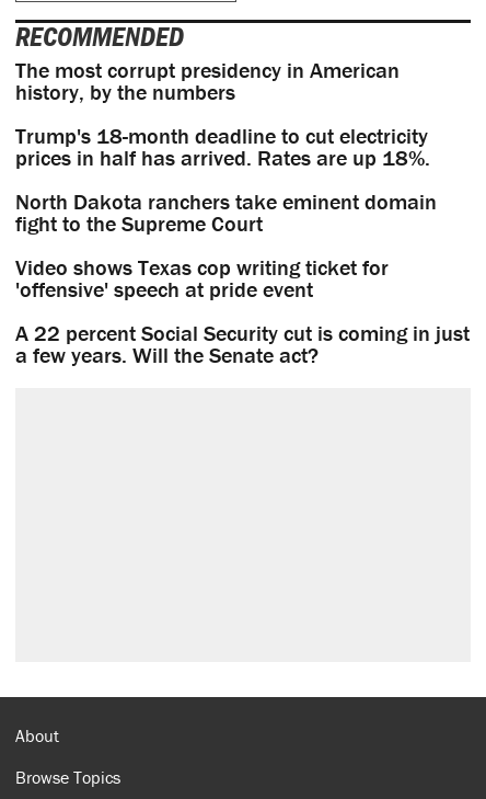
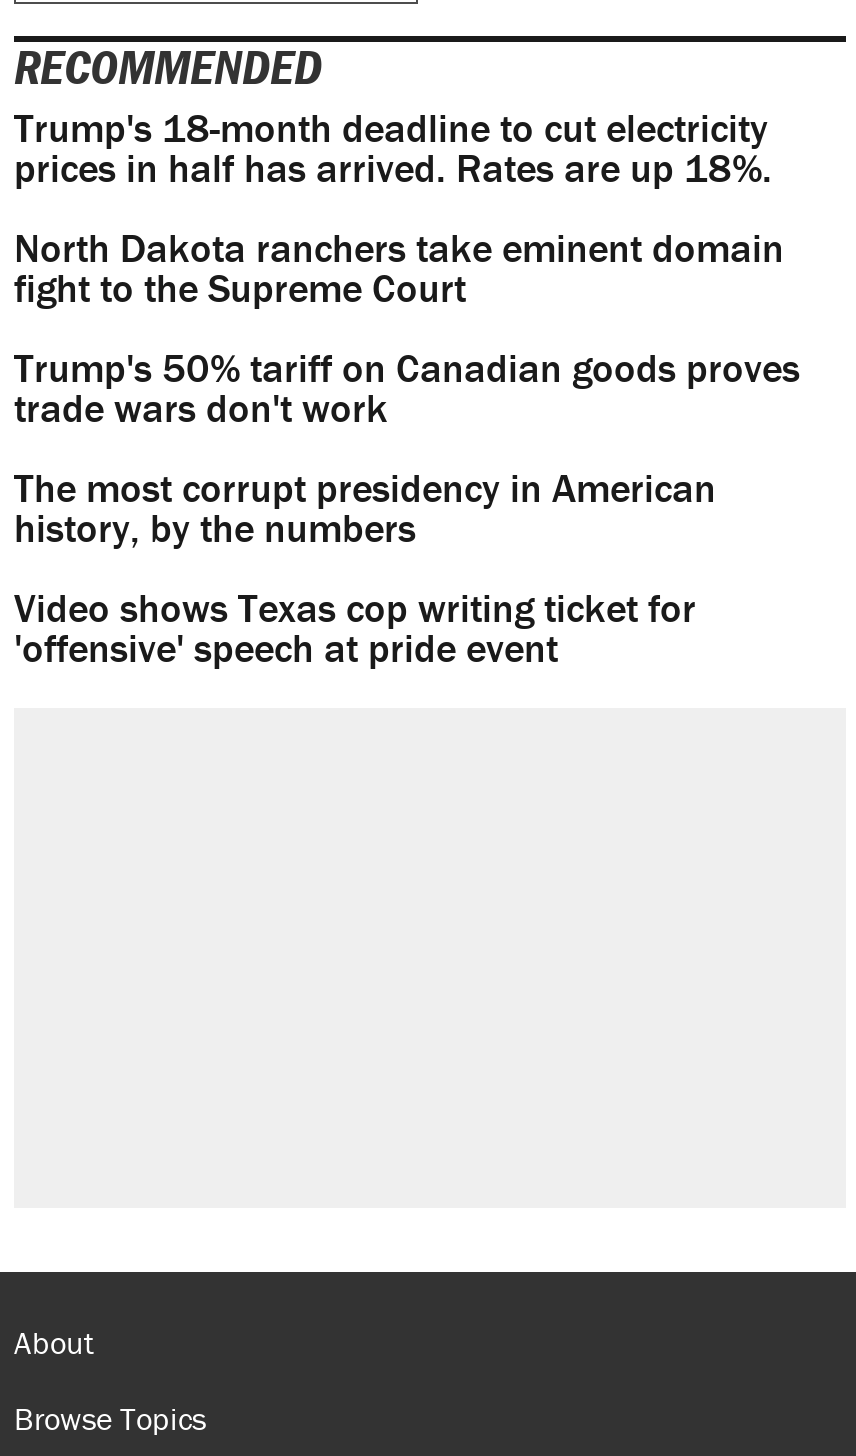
moved down: The most corrupt presidency in American | history, by the numbers

moved up: Trump's 18-month deadline to cut electricity | prices in half has arrived. Rates are up 18%. | North Dakota ranchers take eminent domain | fight to the Supreme Court

+ Trump's 50% tariff on Canadian goods proves
+ trade wars don't work

moved down: Video shows Texas cop writing ticket for | 'offensive' speech at pride event

- A 22 percent Social Security cut is coming in just
- a few years. Will the Senate act?
